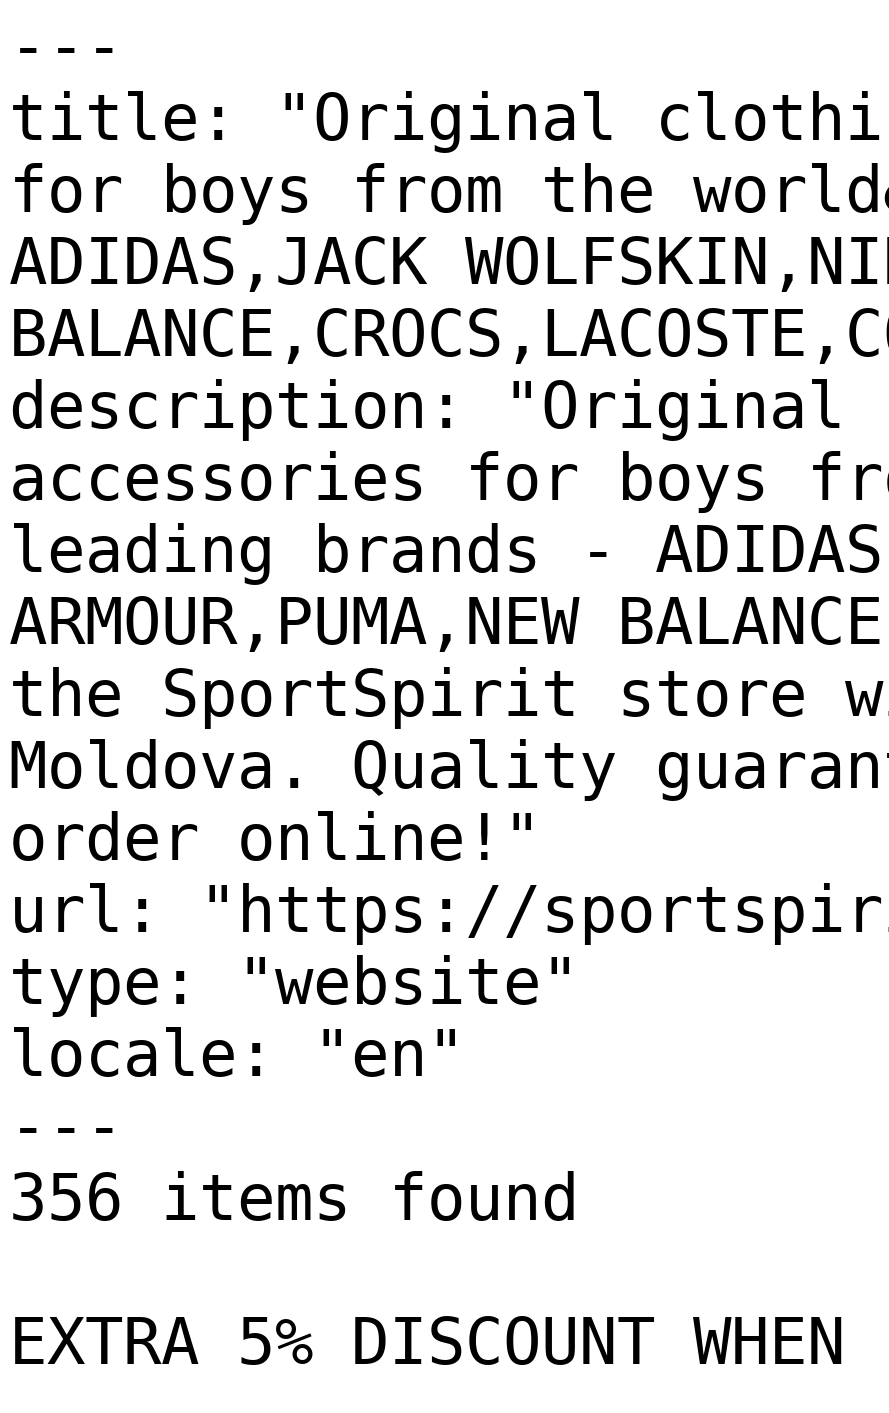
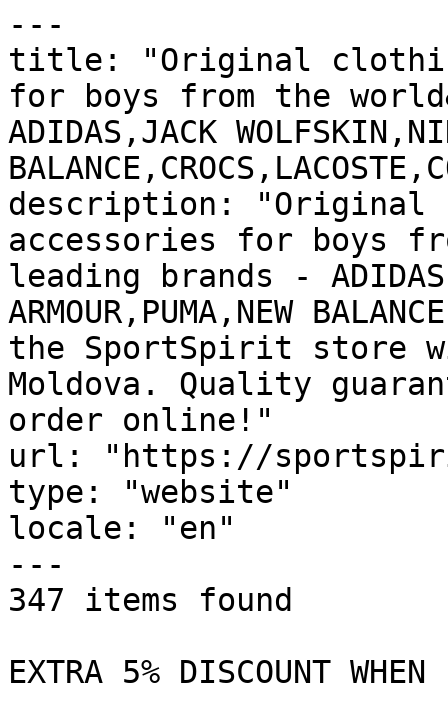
- 356 items found
+ 347 items found
